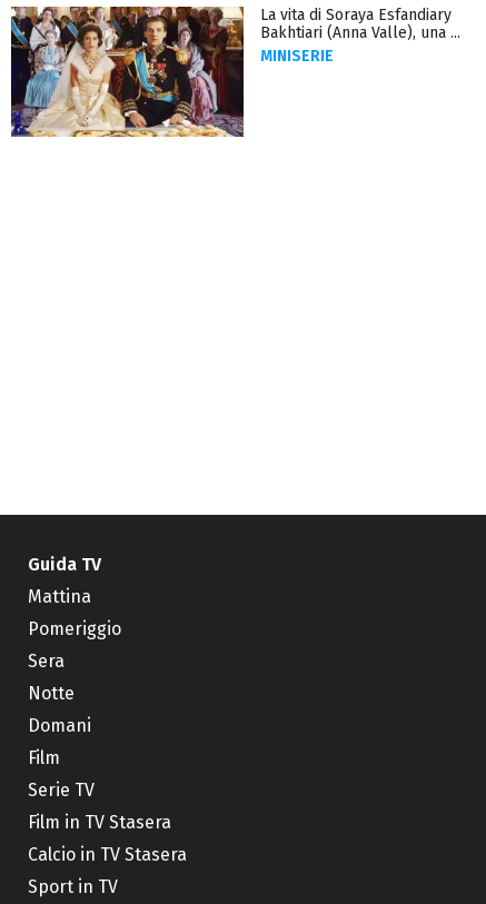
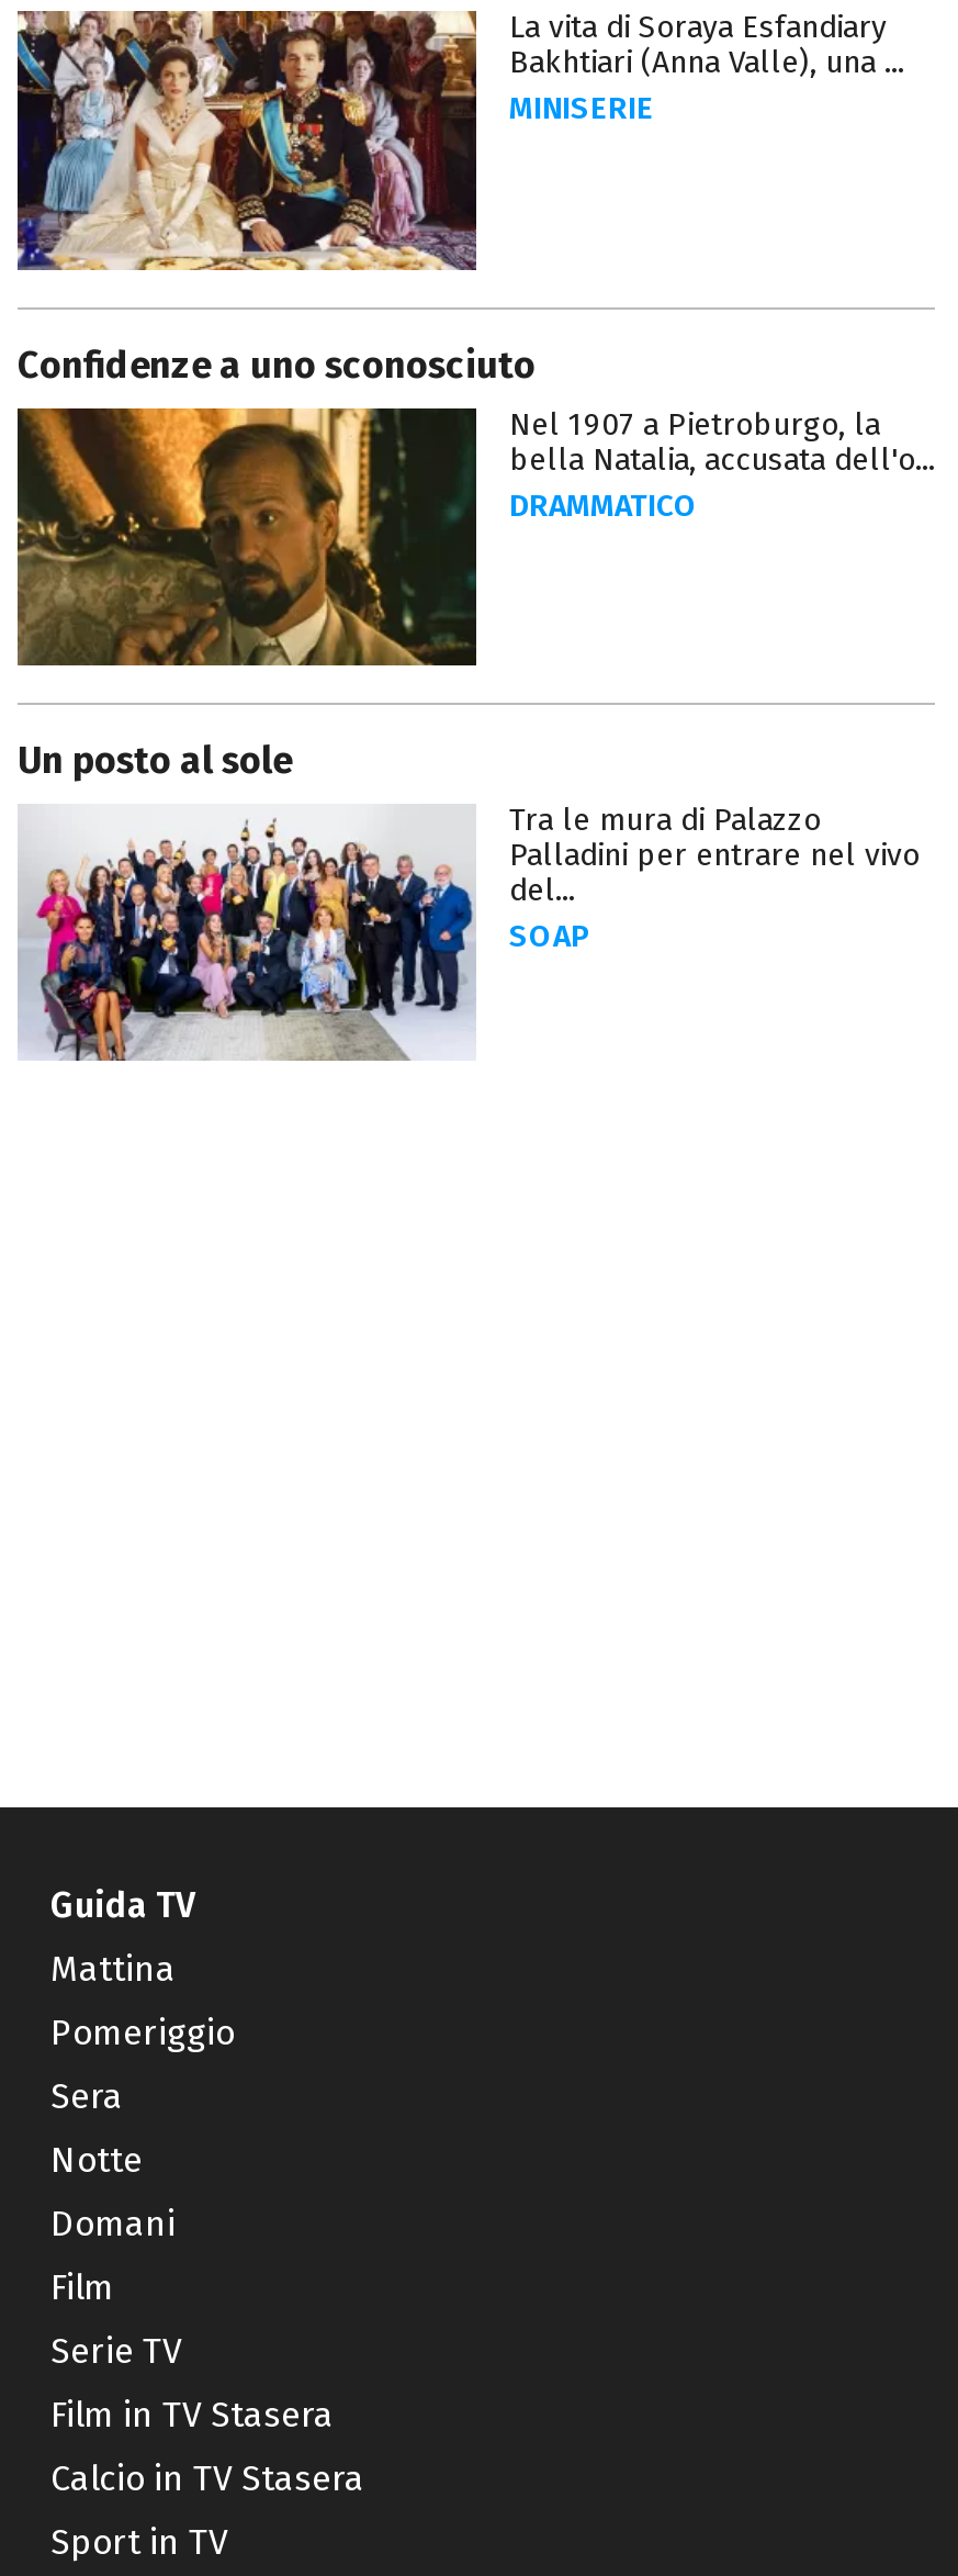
+ [image]
+ Confidenze a uno sconosciuto
+ Nel 1907 a Pietroburgo, la
+ bella Natalia, accusata dell'o...
+ DRAMMATICO

+ [image]
+ Un posto al sole
+ Tra le mura di Palazzo
+ Palladini per entrare nel vivo
+ del...
+ SOAP
